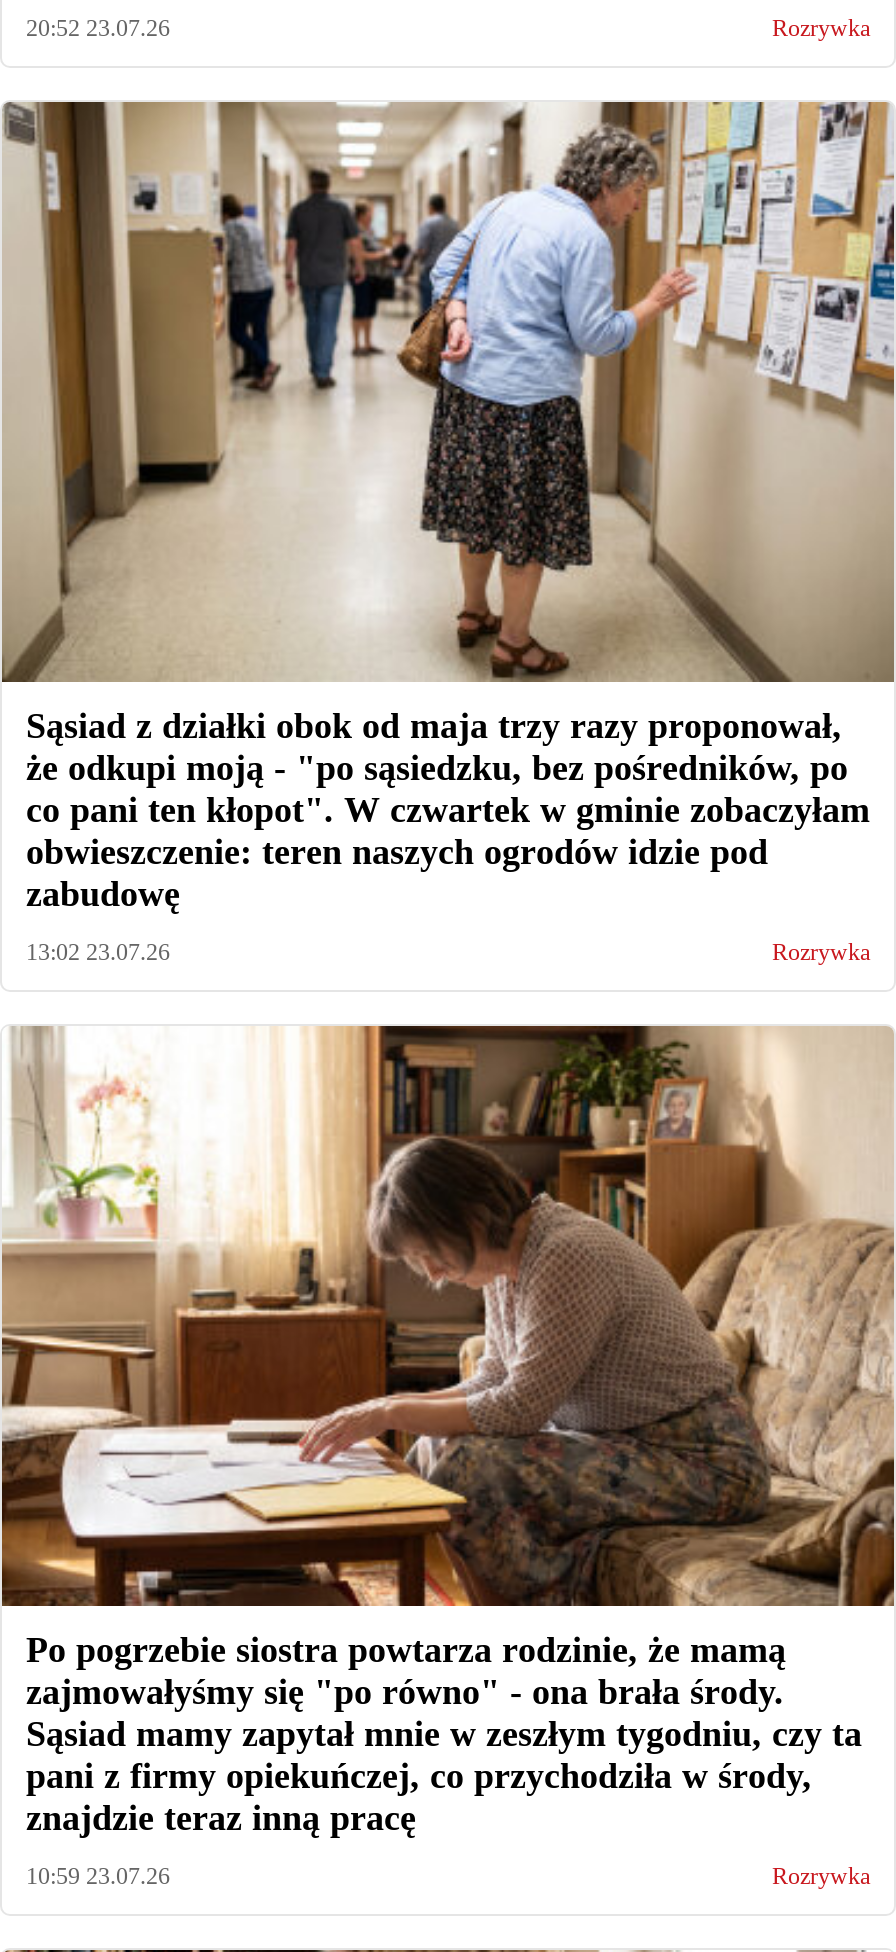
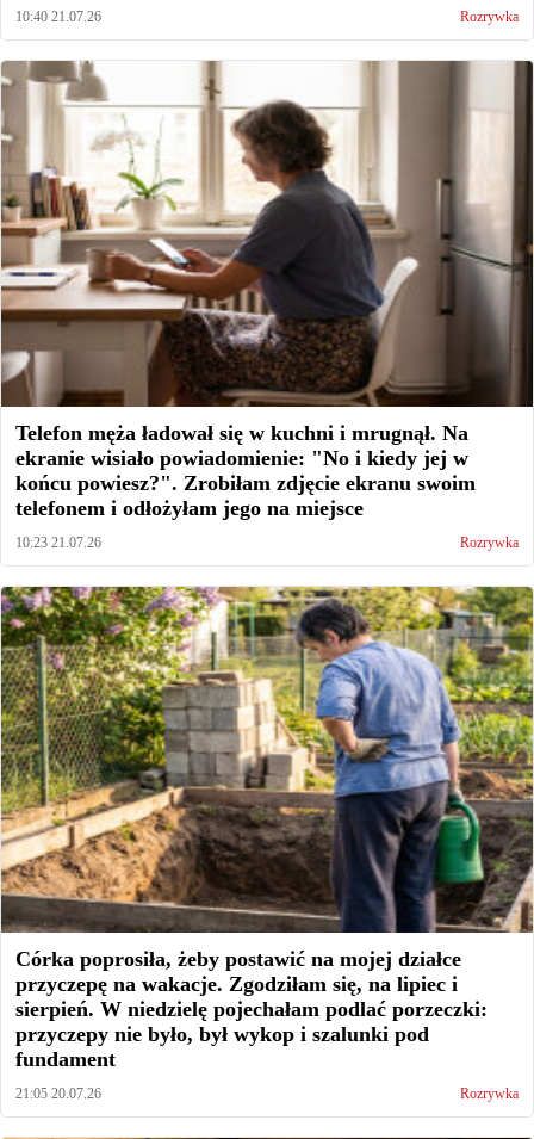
- 20:52 23.07.26
+ 10:40 21.07.26

- [image]
- Sąsiad z działki obok od maja trzy razy proponował,
- że odkupi moją - "po sąsiedzku, bez pośredników, po
- co pani ten kłopot". W czwartek w gminie zobaczyłam
- obwieszczenie: teren naszych ogrodów idzie pod
- zabudowę
+ [image]
+ Telefon męża ładował się w kuchni i mrugnął. Na
+ ekranie wisiało powiadomienie: "No i kiedy jej w
+ końcu powiesz?". Zrobiłam zdjęcie ekranu swoim
+ telefonem i odłożyłam jego na miejsce

- 13:02 23.07.26
+ 10:23 21.07.26

- [image]
- Po pogrzebie siostra powtarza rodzinie, że mamą
- zajmowałyśmy się "po równo" - ona brała środy.
- Sąsiad mamy zapytał mnie w zeszłym tygodniu, czy ta
- pani z firmy opiekuńczej, co przychodziła w środy,
- znajdzie teraz inną pracę
+ [image]
+ Córka poprosiła, żeby postawić na mojej działce
+ przyczepę na wakacje. Zgodziłam się, na lipiec i
+ sierpień. W niedzielę pojechałam podlać porzeczki:
+ przyczepy nie było, był wykop i szalunki pod
+ fundament

- 10:59 23.07.26
+ 21:05 20.07.26
